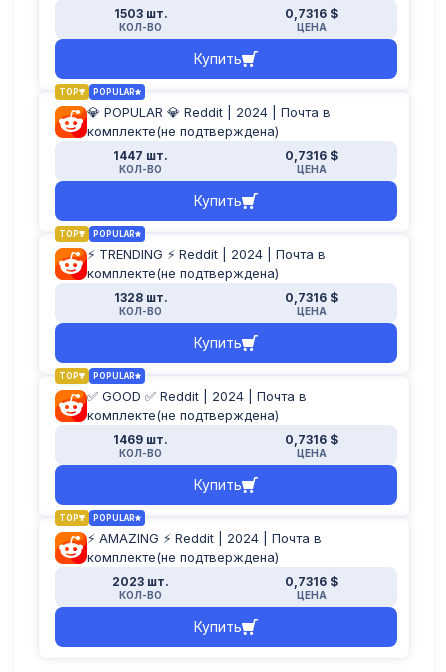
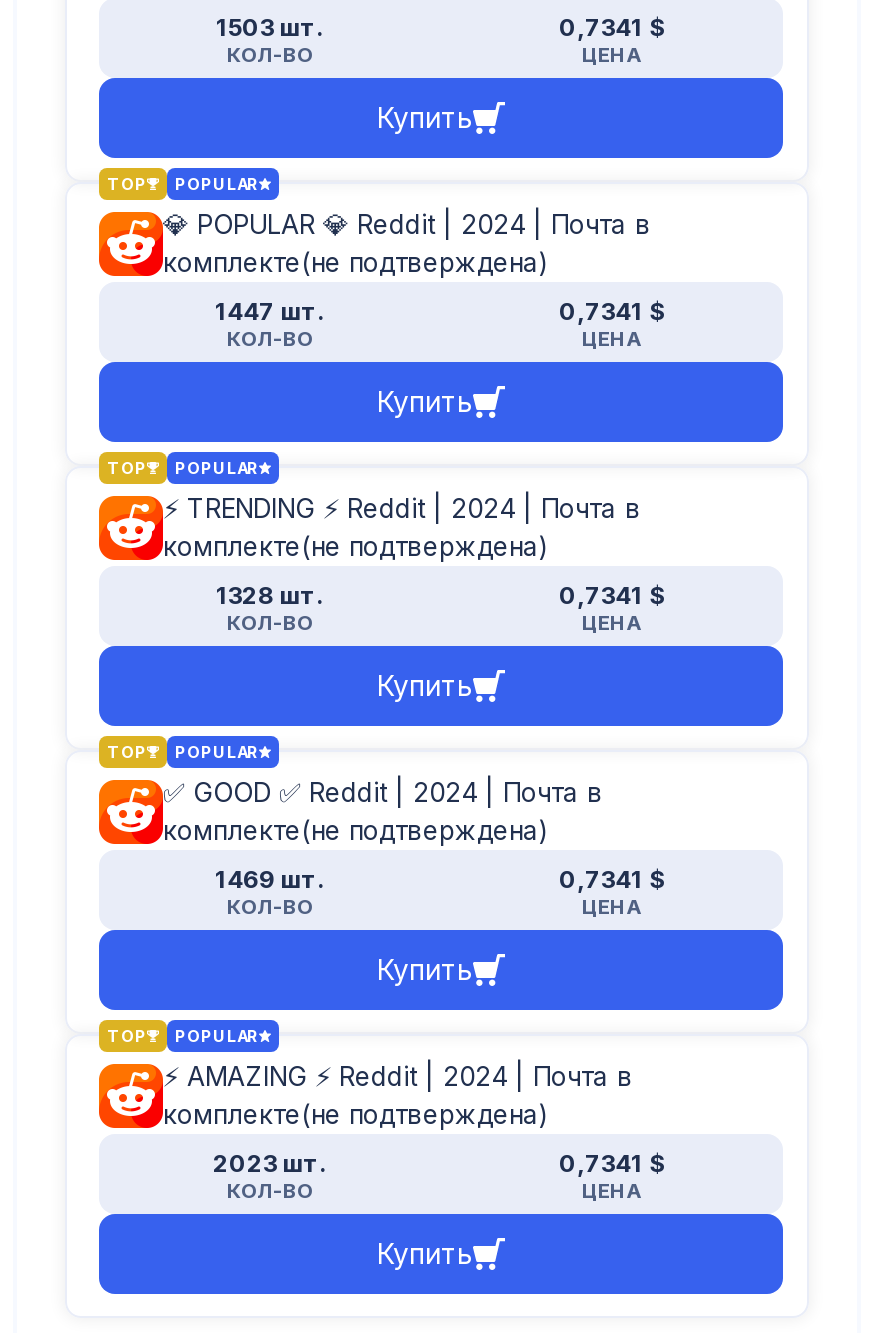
- 0,7316 $
+ 0,7341 $

- 0,7316 $
+ 0,7341 $

- 0,7316 $
+ 0,7341 $

- 0,7316 $
+ 0,7341 $

- 0,7316 $
+ 0,7341 $
